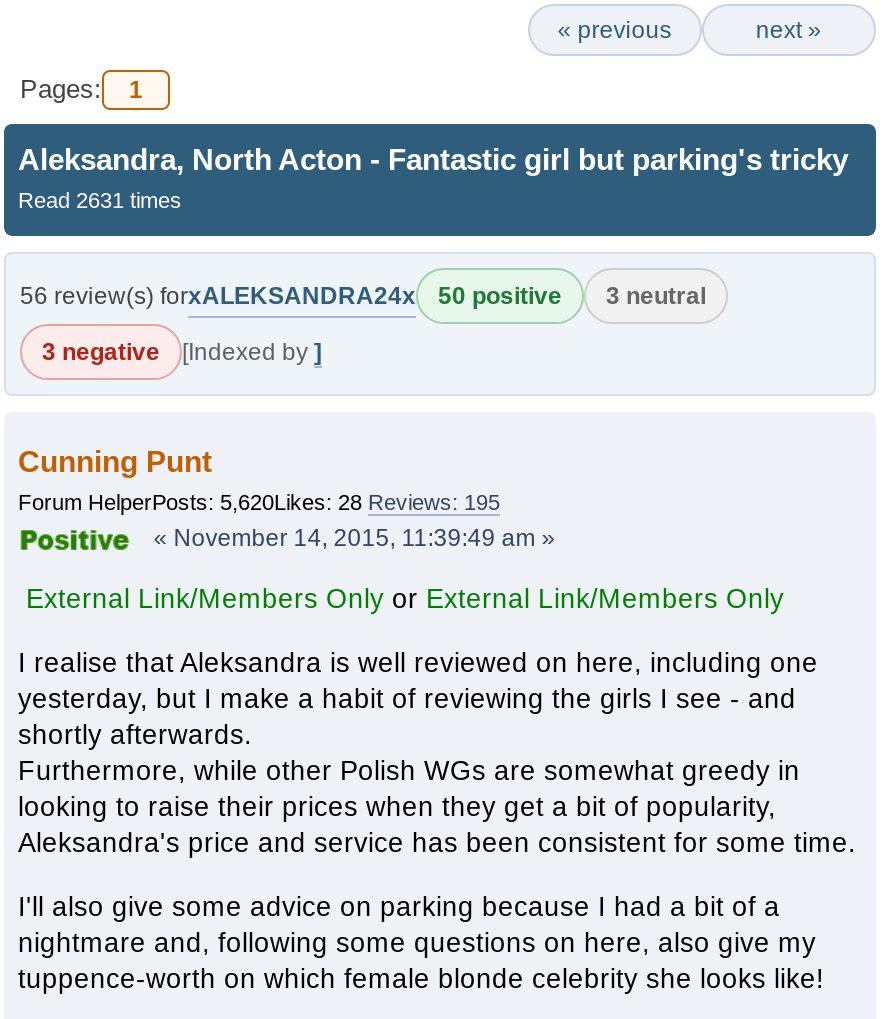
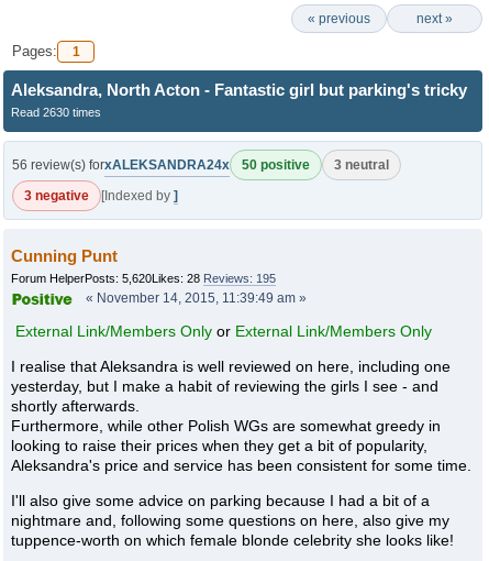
- Read 2631 times
+ Read 2630 times
